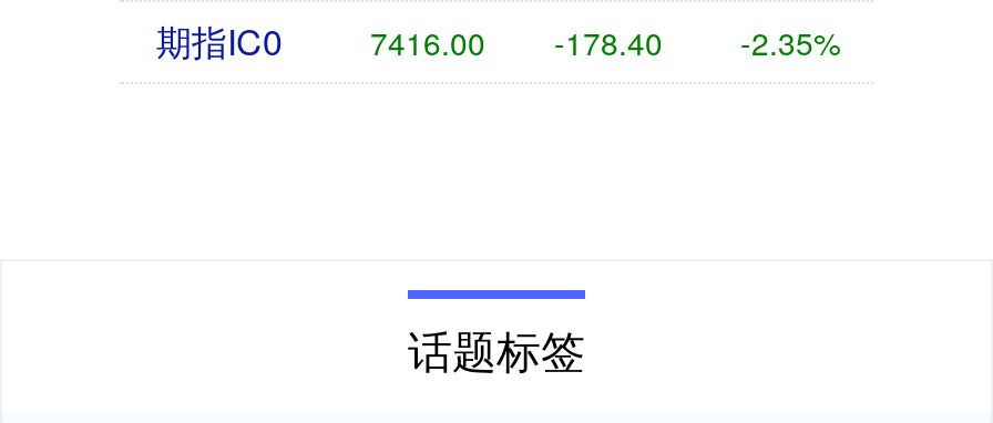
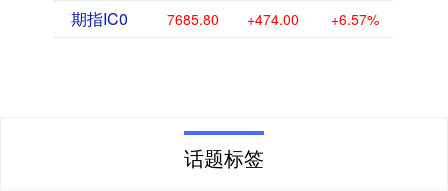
- 7416.00
+ 7685.80

- -178.40
+ +474.00

- -2.35%
+ +6.57%
